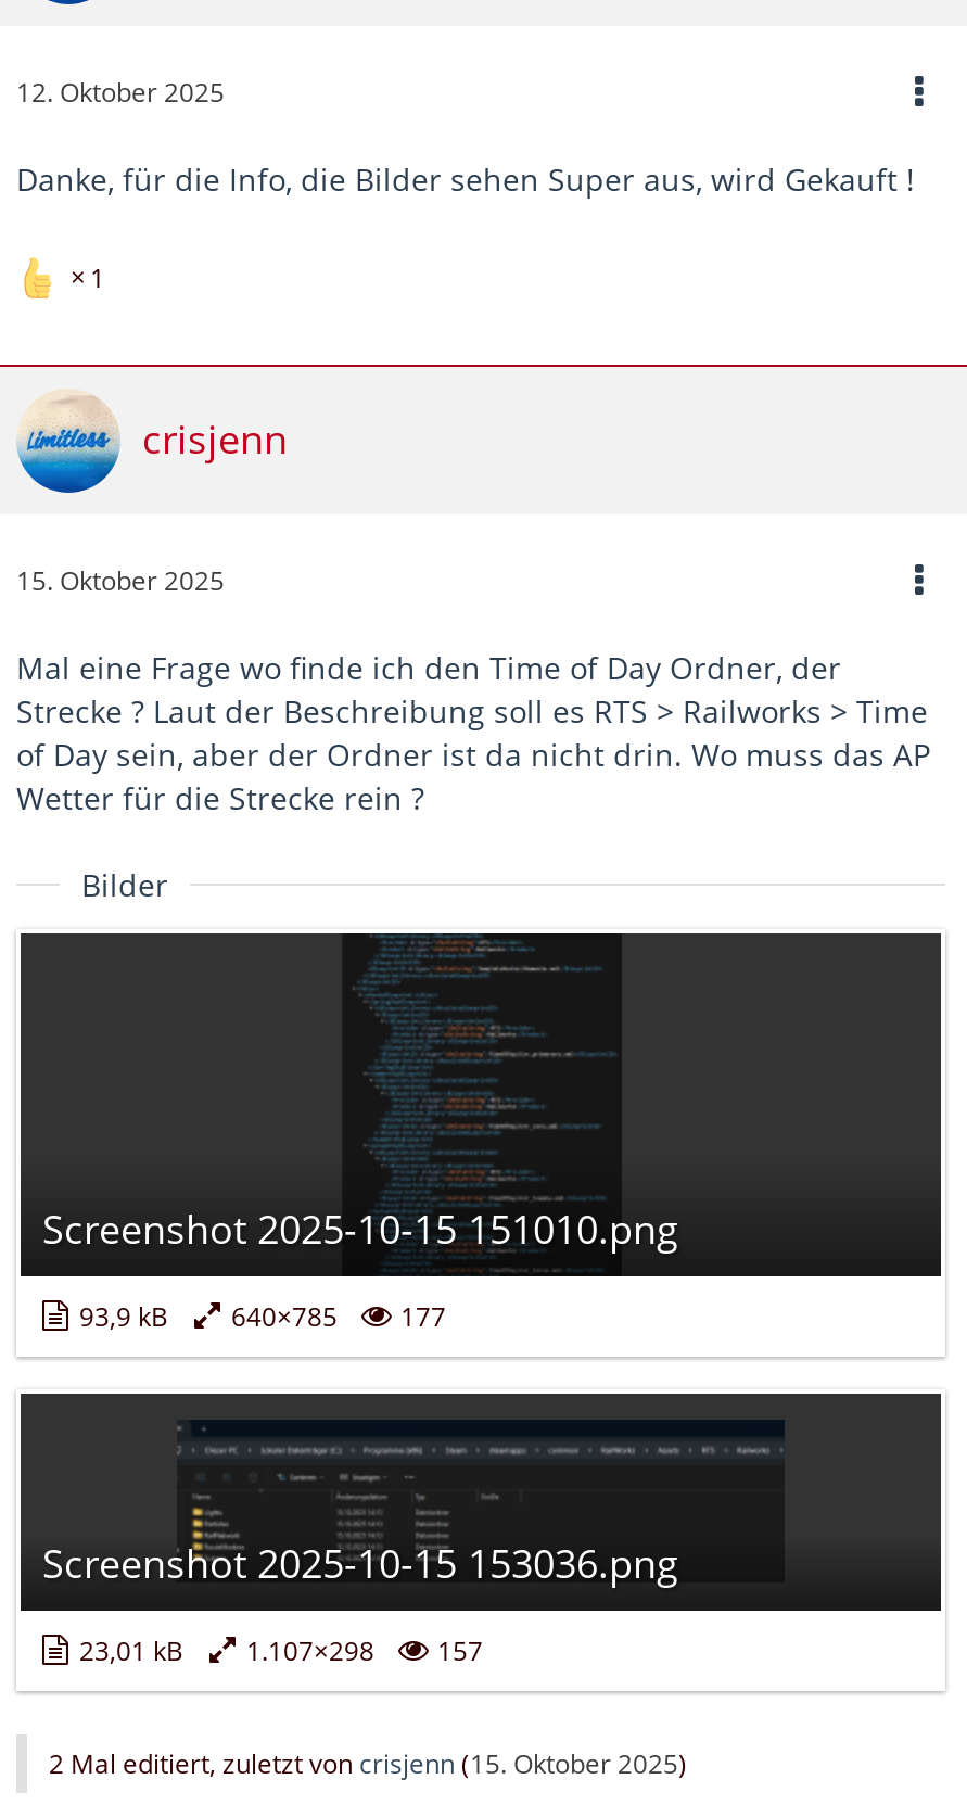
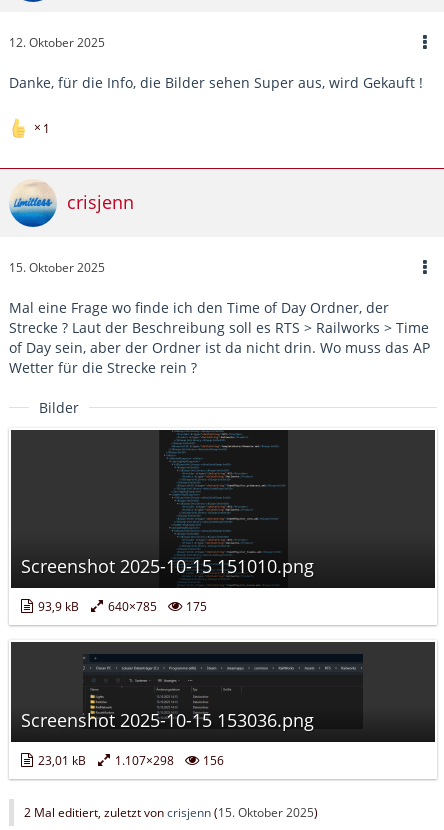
- 93,9 kB 640×785 177
+ 93,9 kB 640×785 175

- 23,01 kB 1.107×298 157
+ 23,01 kB 1.107×298 156
